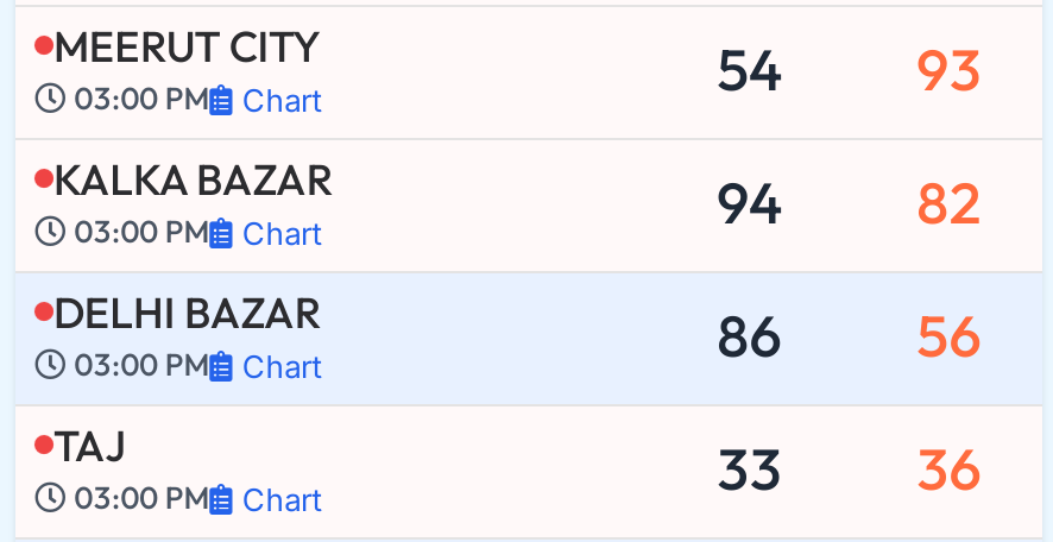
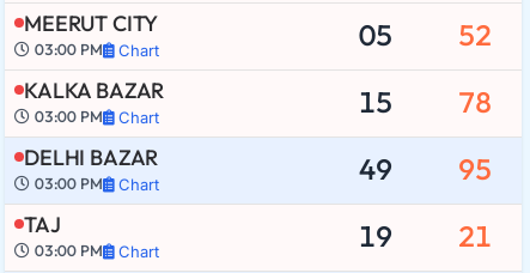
- 54
+ 05

- 93
+ 52

- 94
+ 15

- 82
+ 78

- 86
+ 49

- 56
+ 95

- 33
+ 19

- 36
+ 21
